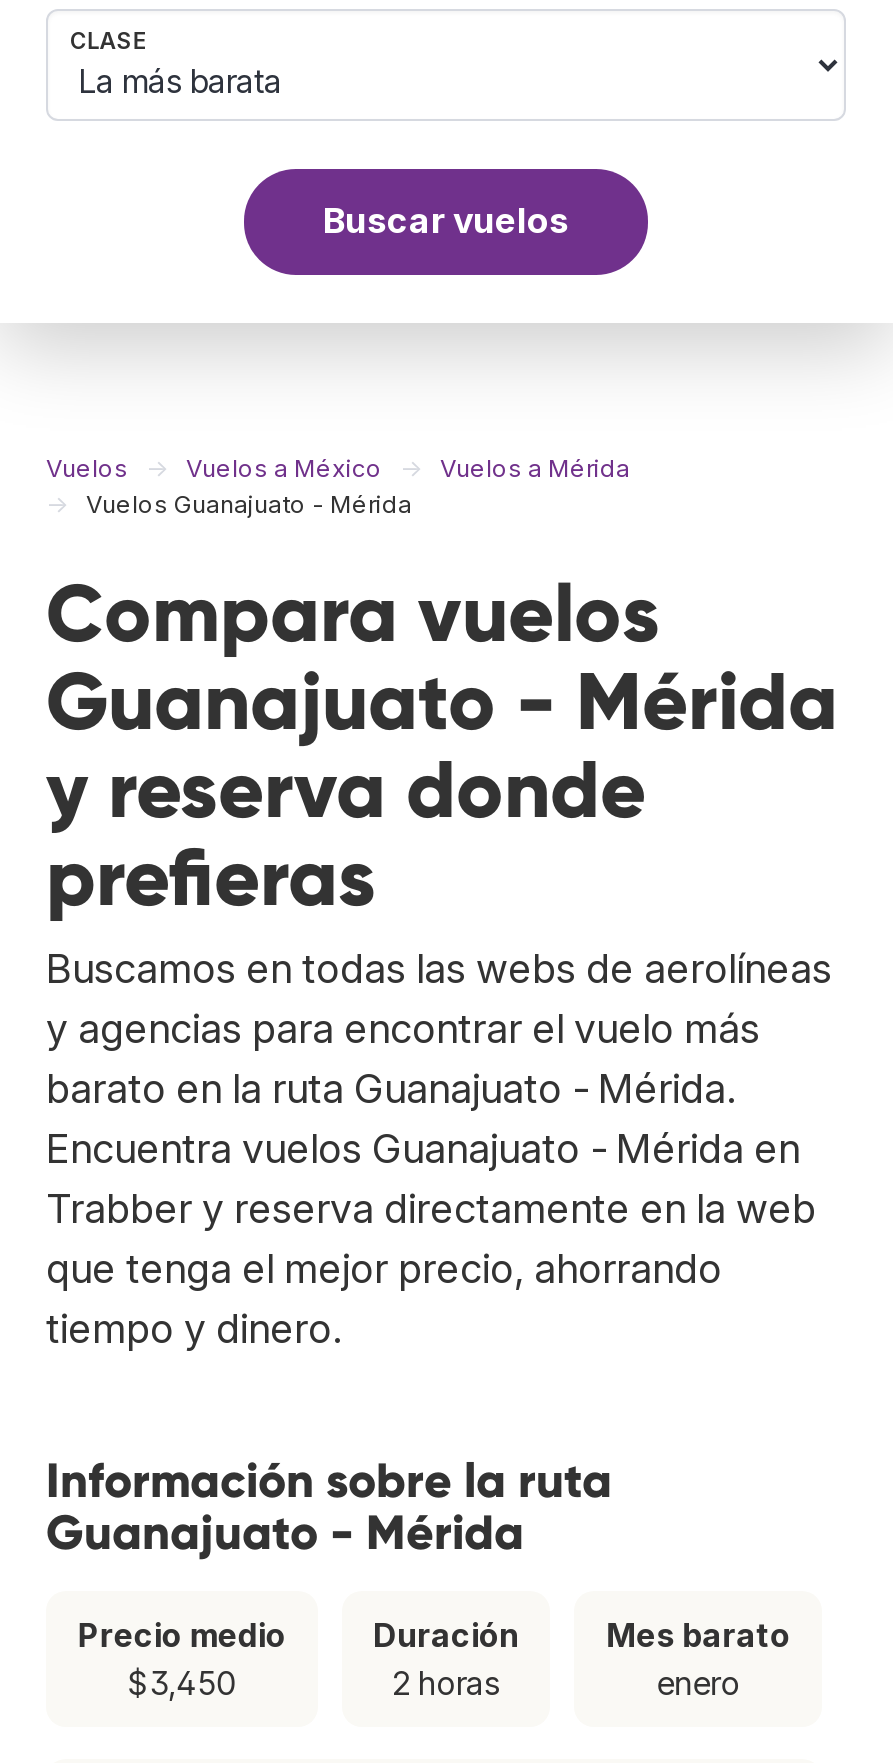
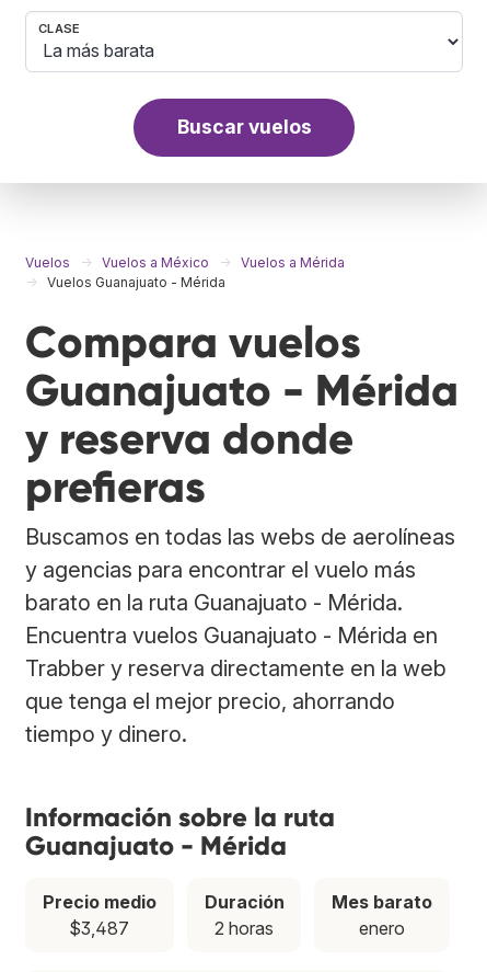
- $3,450
+ $3,487
